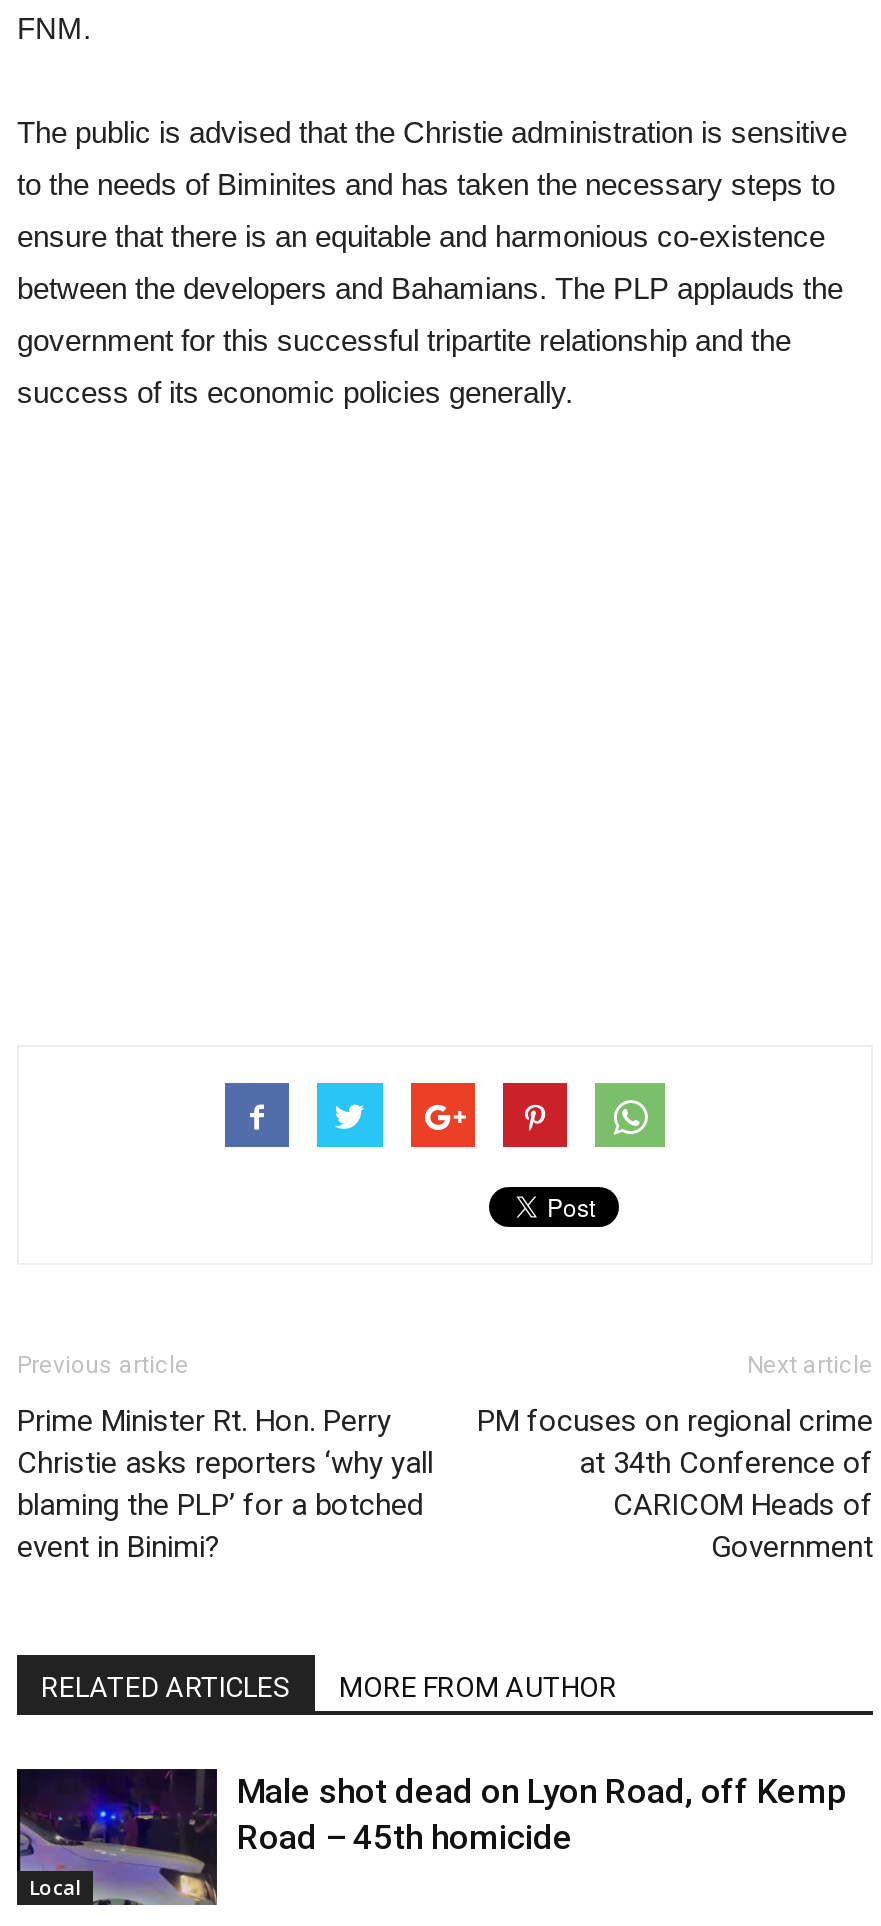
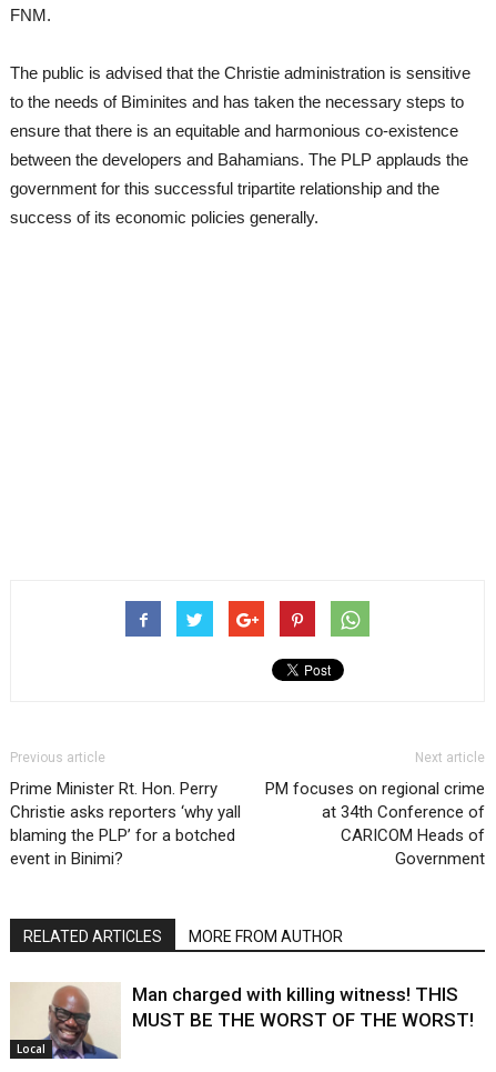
- [image]
- Male shot dead on Lyon Road, off Kemp
- Road – 45th homicide
+ [image]
+ Man charged with killing witness! THIS
+ MUST BE THE WORST OF THE WORST!
